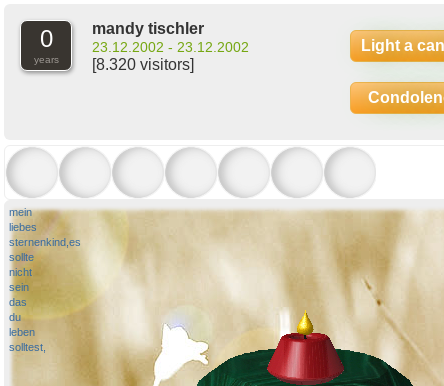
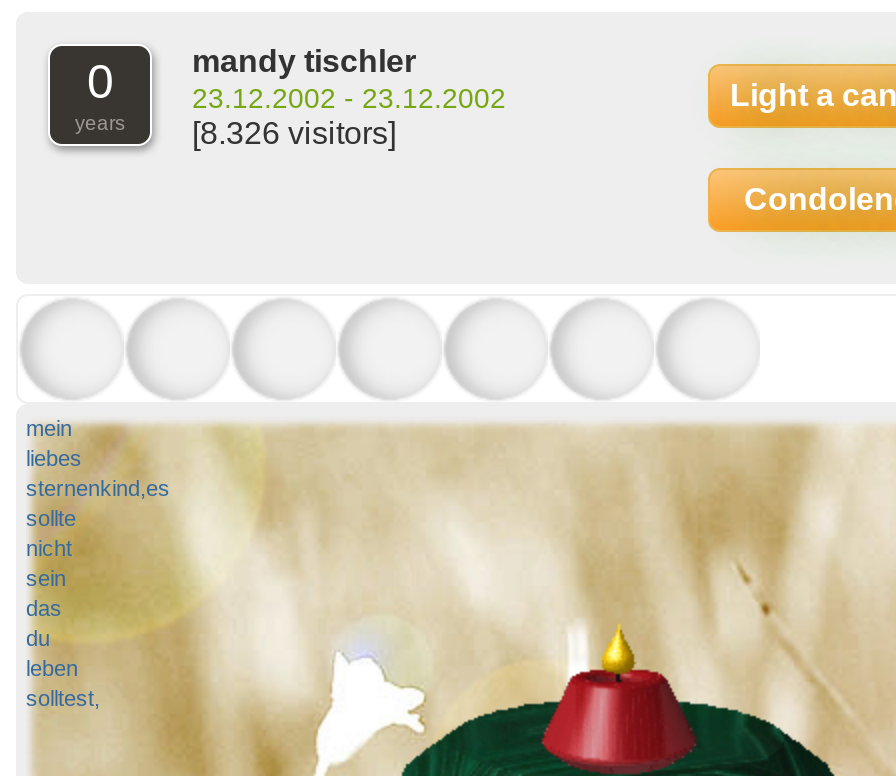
- [8.320 visitors]
+ [8.326 visitors]
